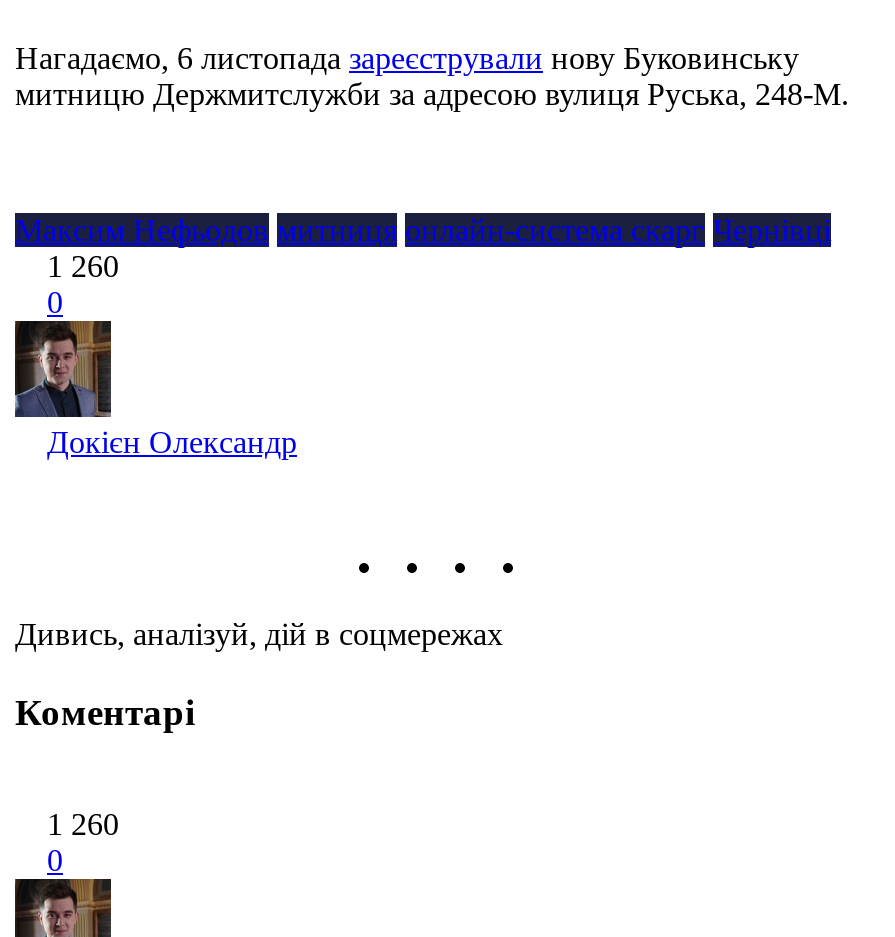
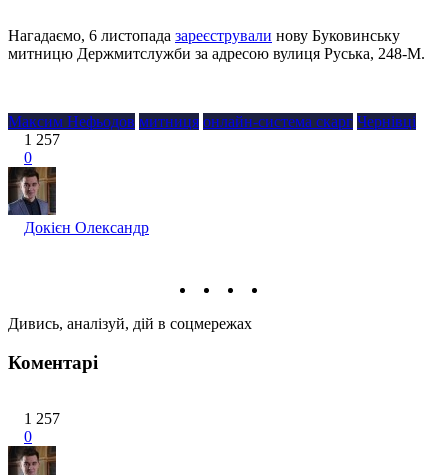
- 1 260
+ 1 257

- 1 260
+ 1 257
